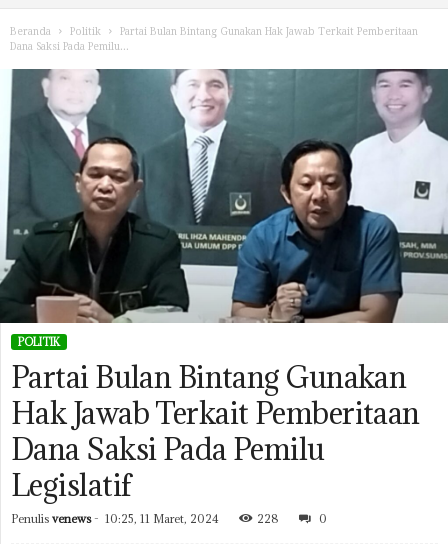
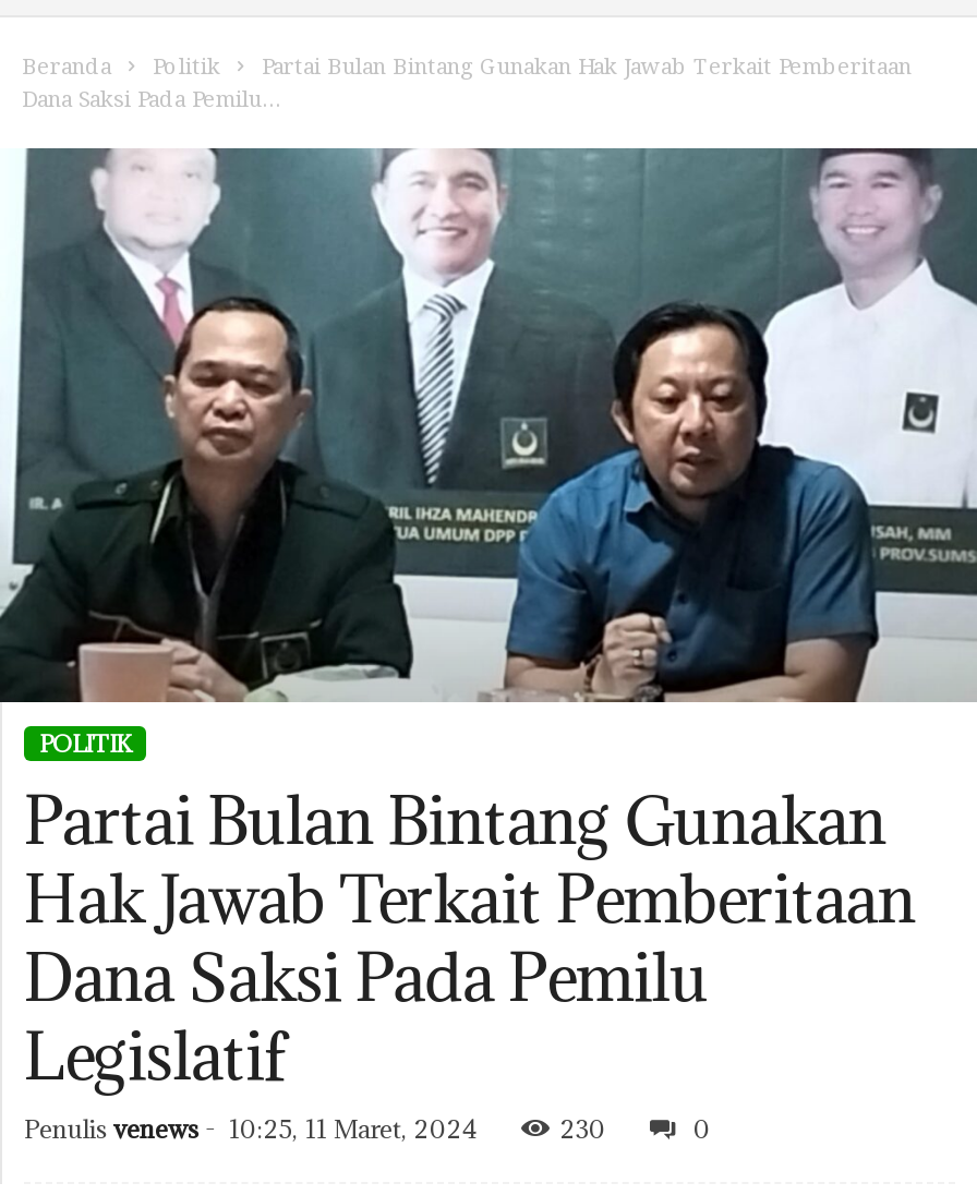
- 228
+ 230
